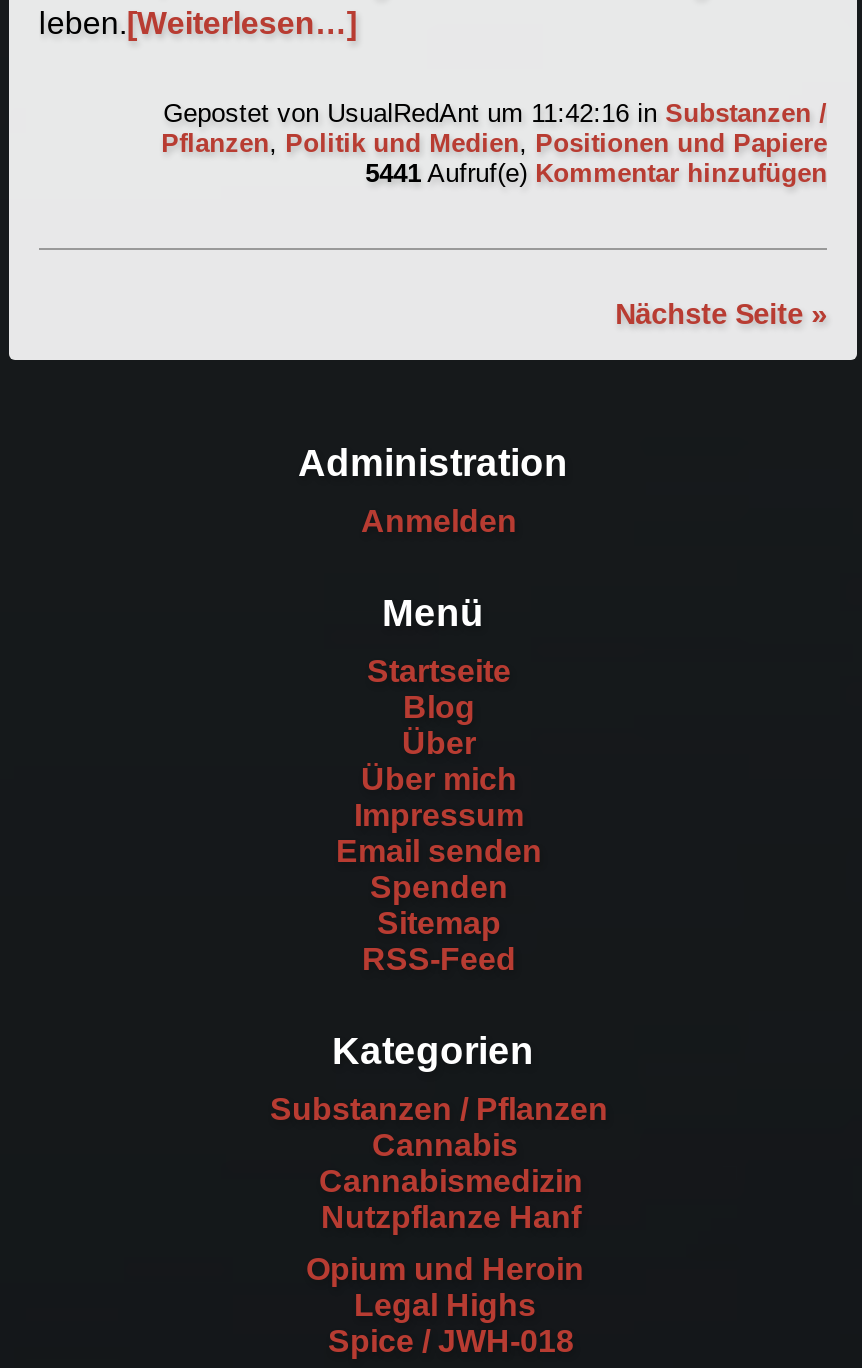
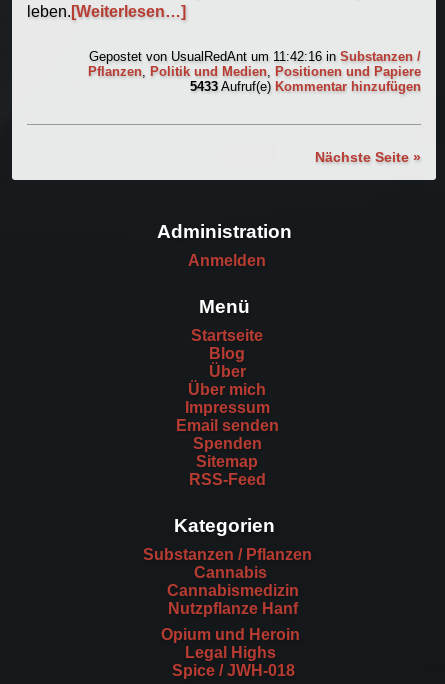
- 5441 Aufruf(e) Kommentar hinzufügen
+ 5433 Aufruf(e) Kommentar hinzufügen
